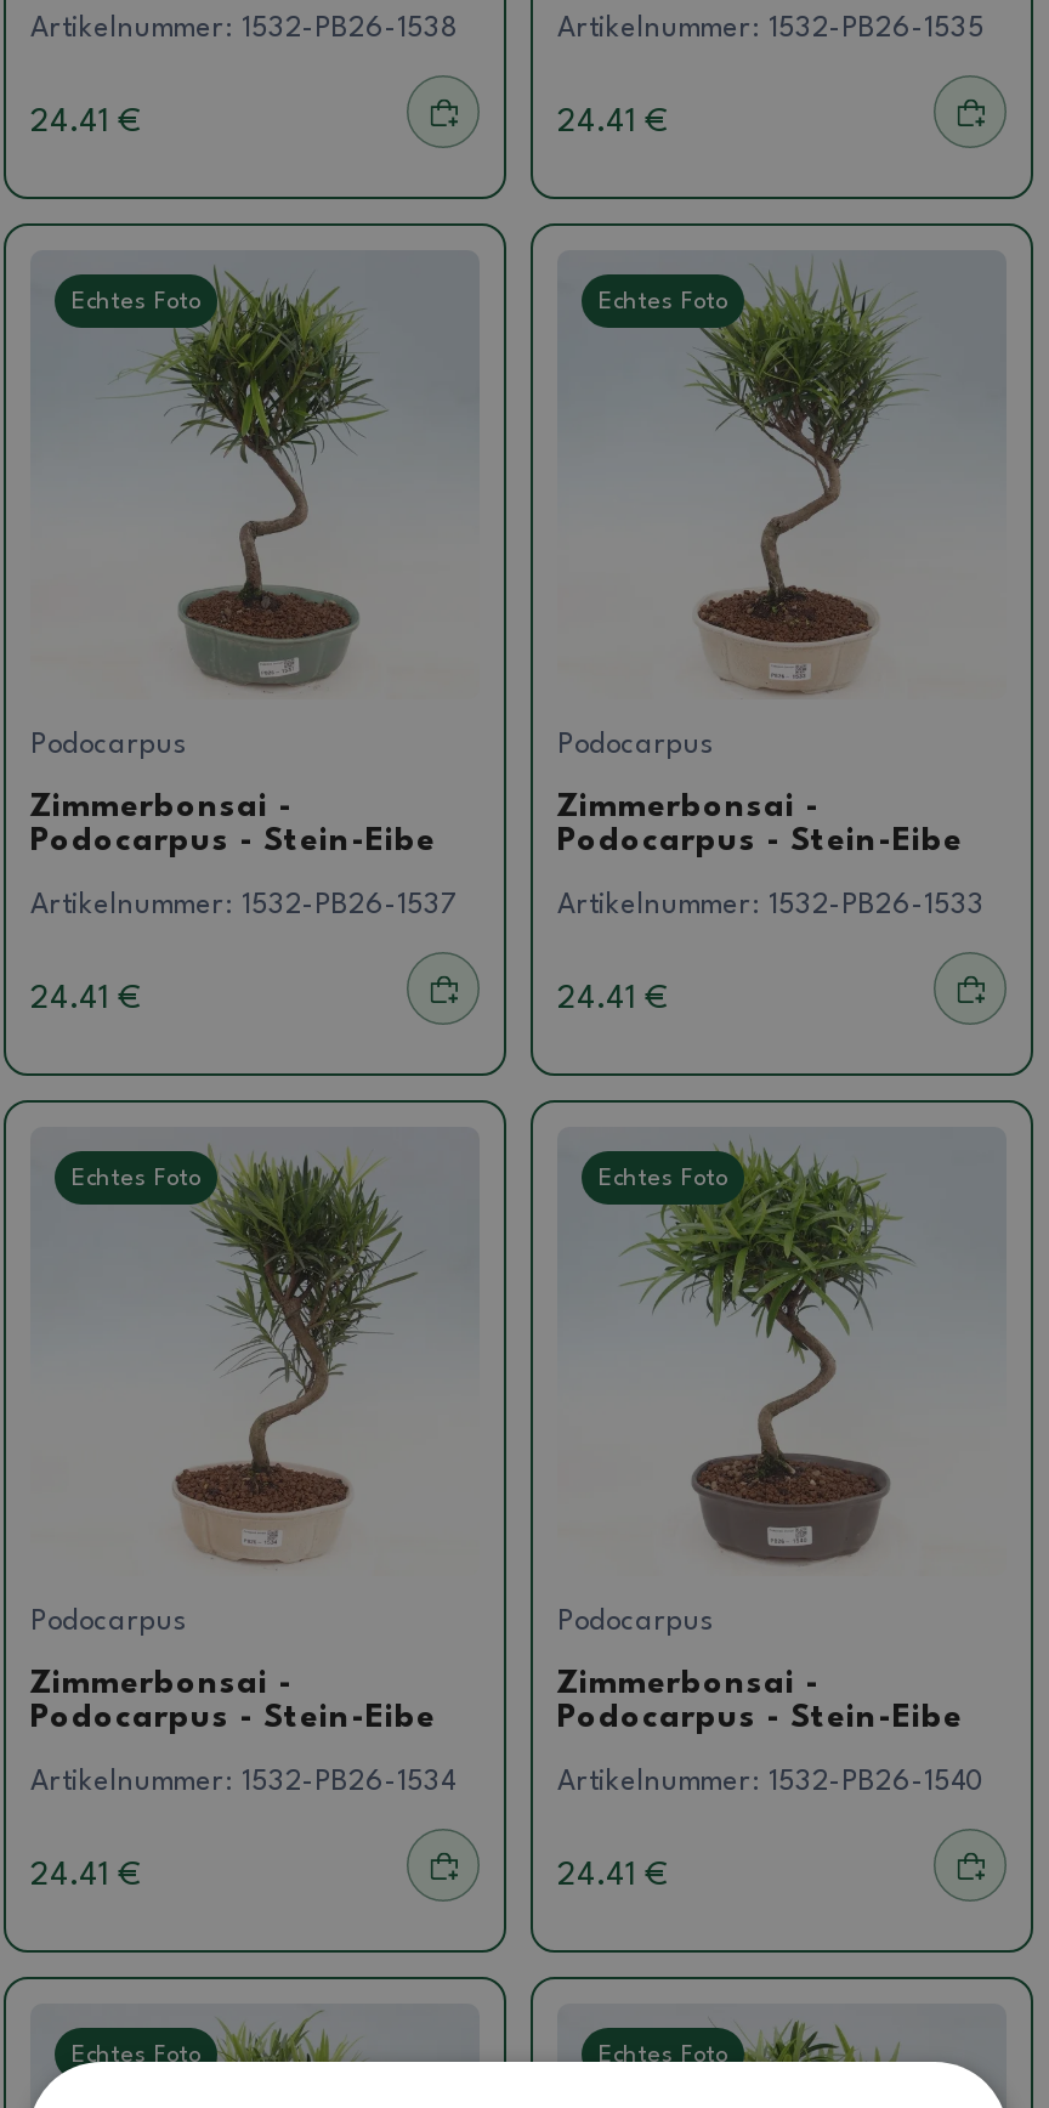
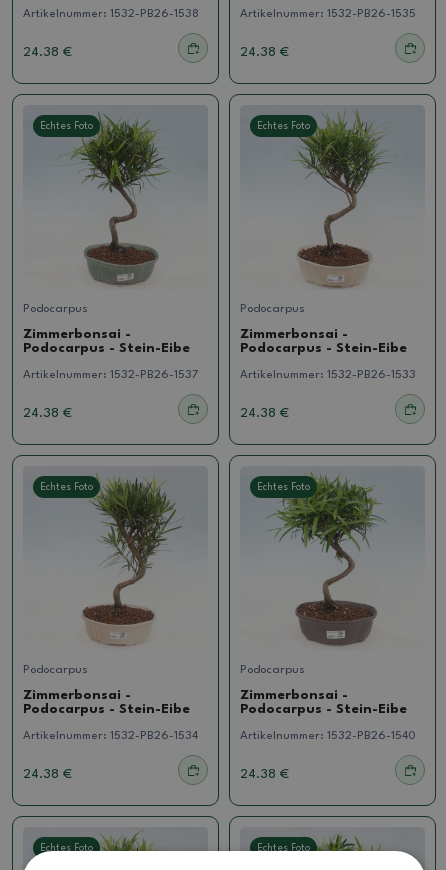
- 24.41 €
+ 24.38 €

- 24.41 €
+ 24.38 €

- 24.41 €
+ 24.38 €

- 24.41 €
+ 24.38 €

- 24.41 €
+ 24.38 €

- 24.41 €
+ 24.38 €
